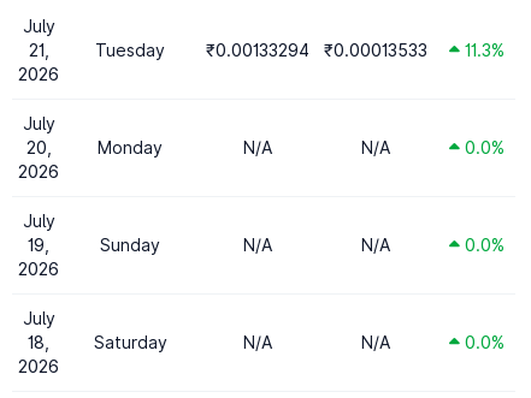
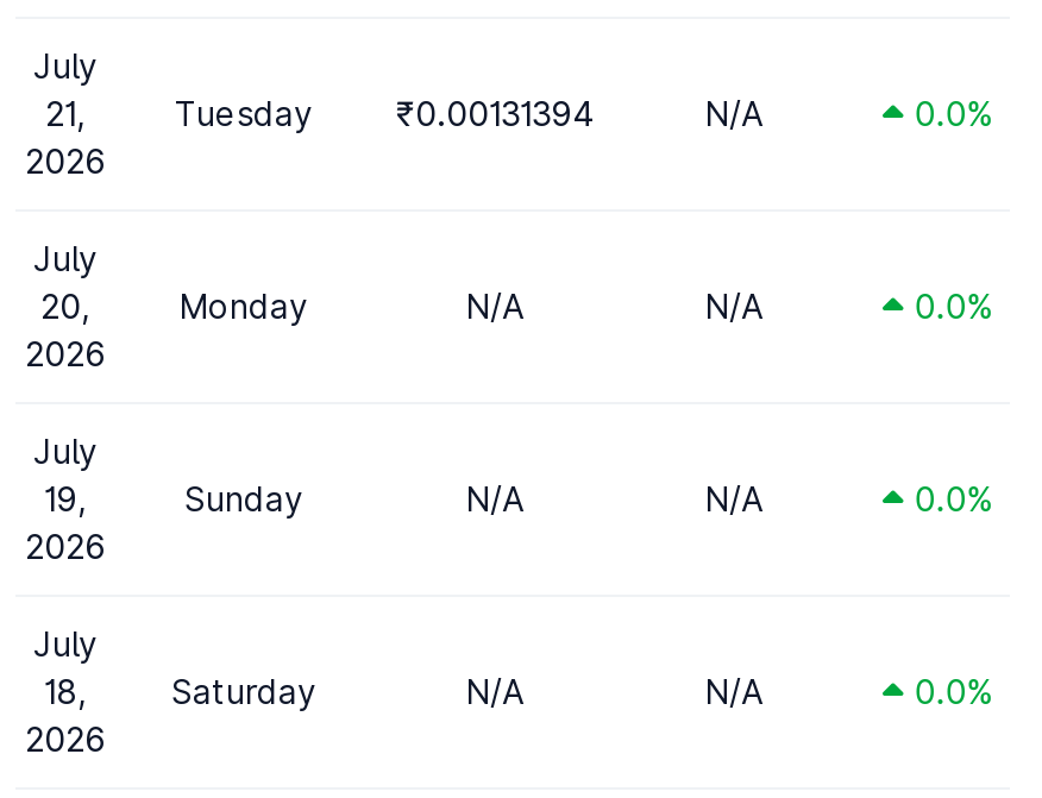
- ₹0.00133294
- ₹0.00013533
- 11.3%
+ ₹0.00131394
+ N/A
+ 0.0%
